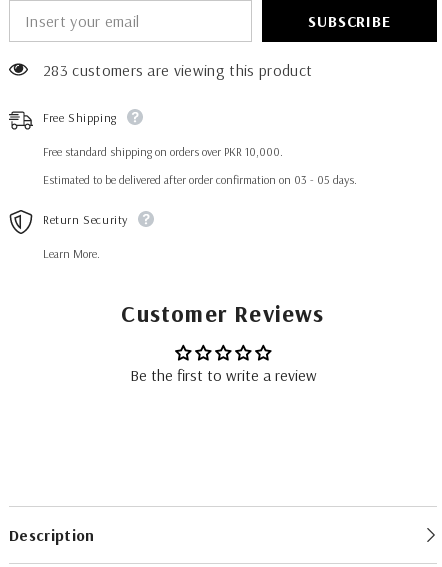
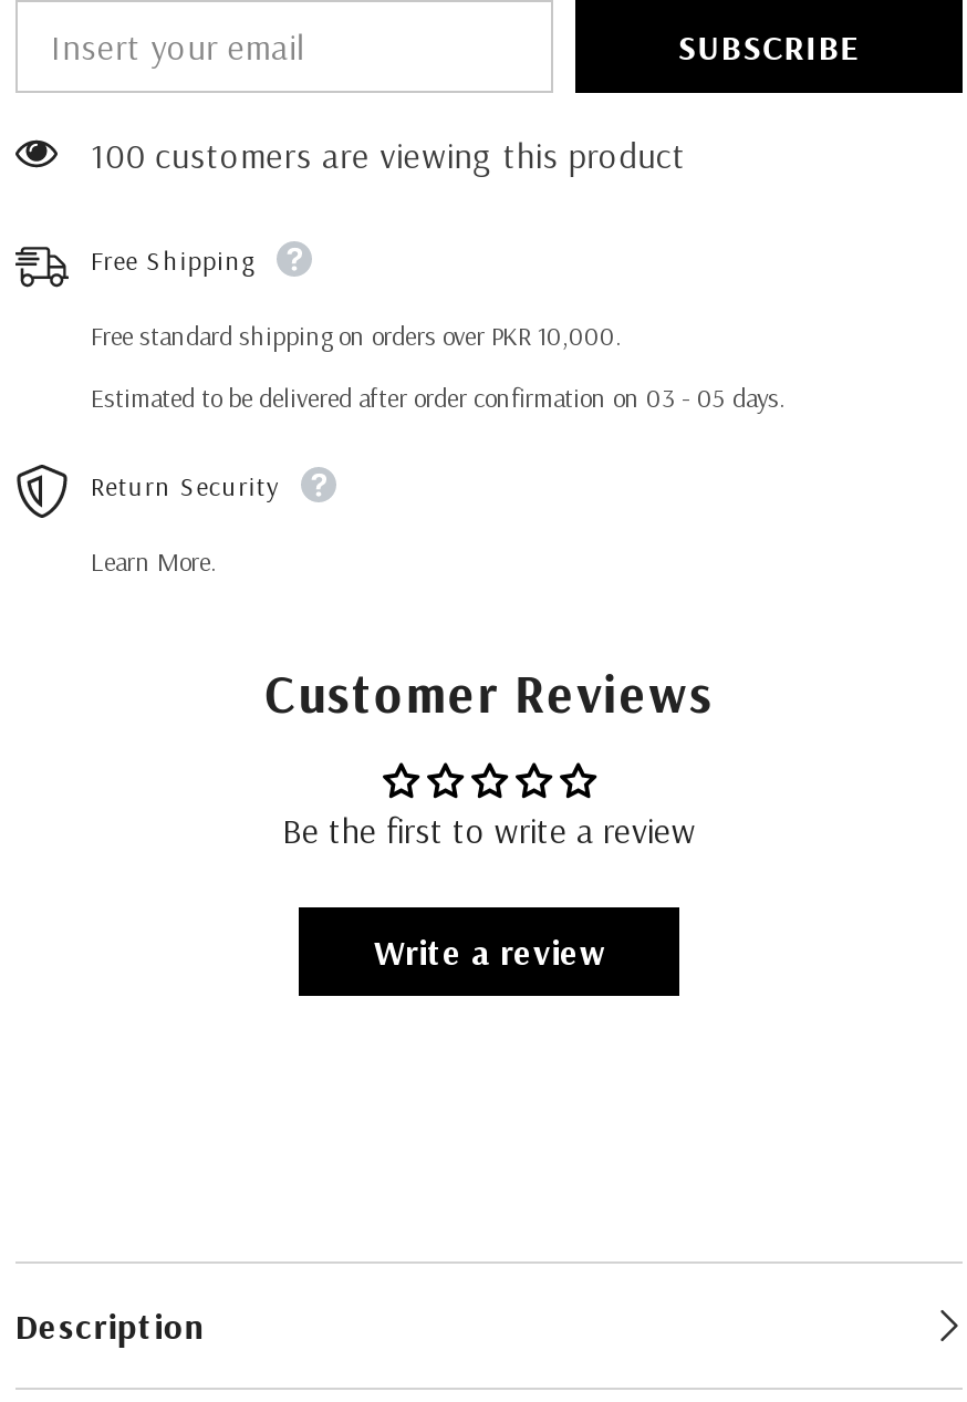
- 283 customers are viewing this product
+ 100 customers are viewing this product

+ Write a review
